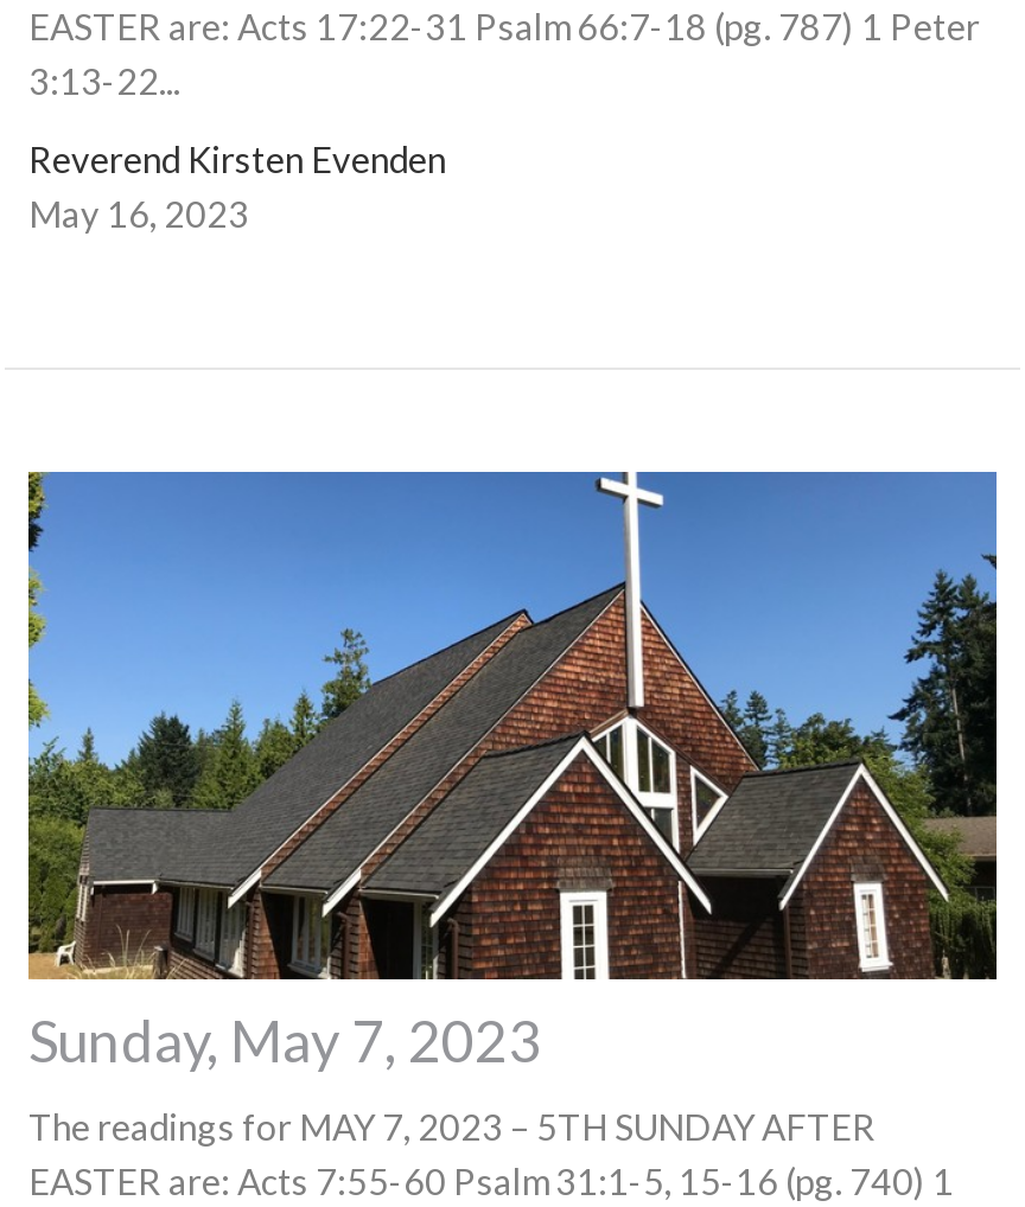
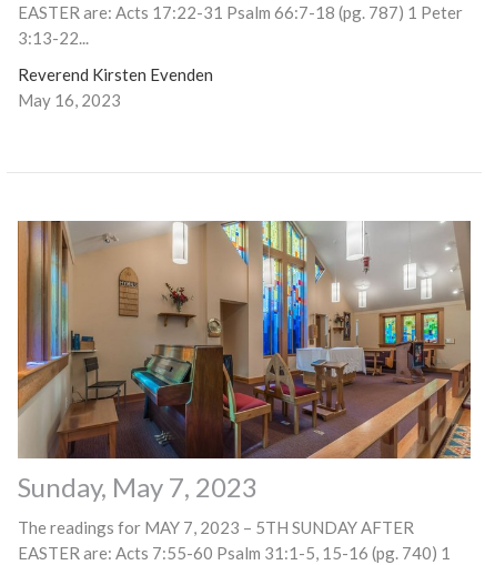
- [image]
+ [image]
